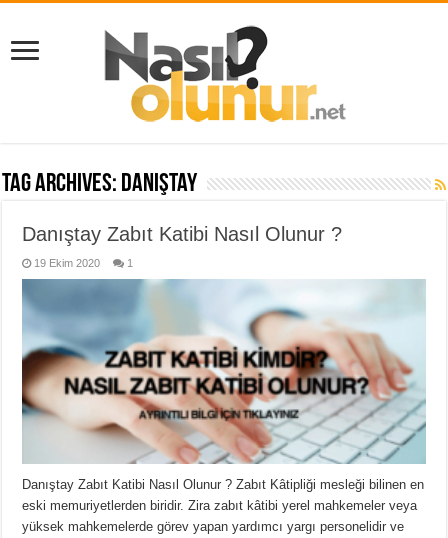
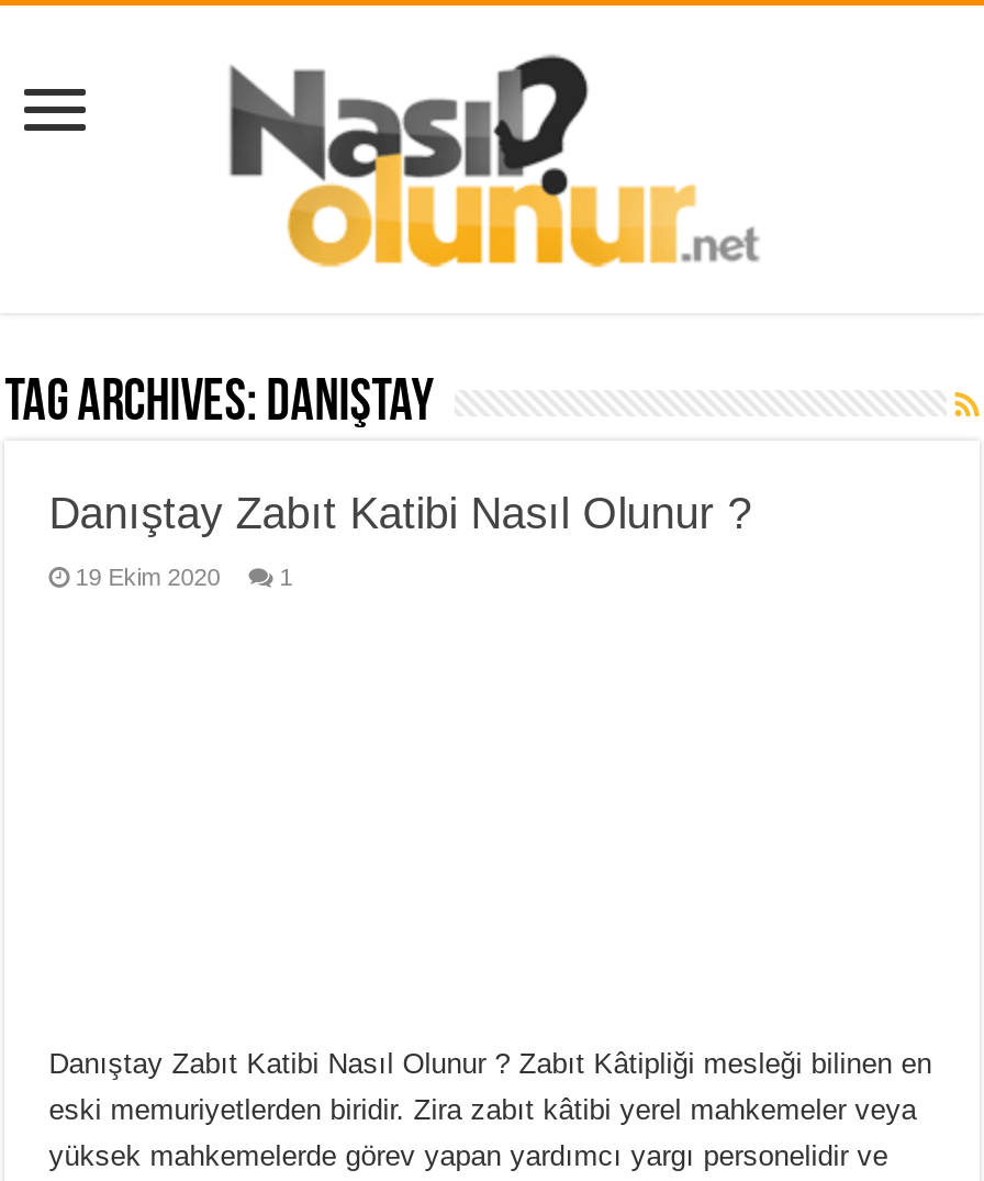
- [image]
